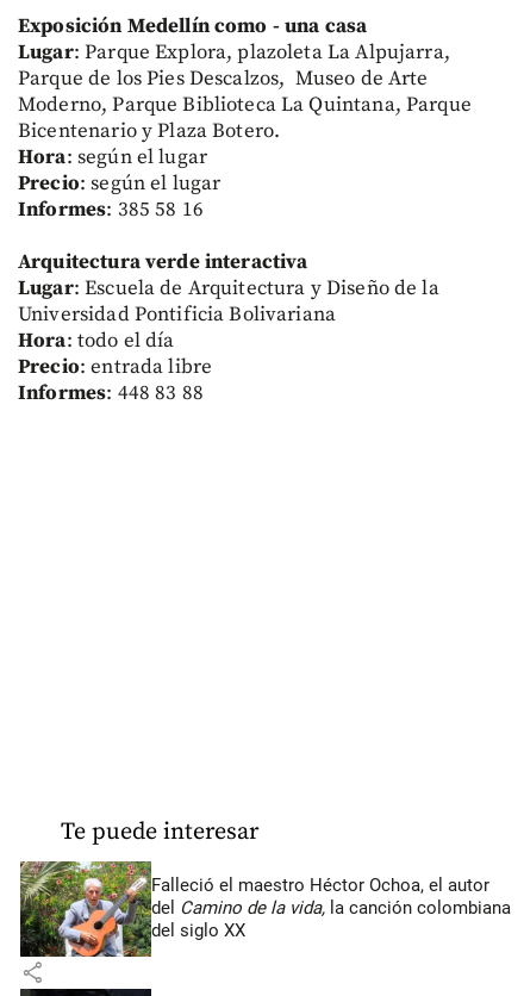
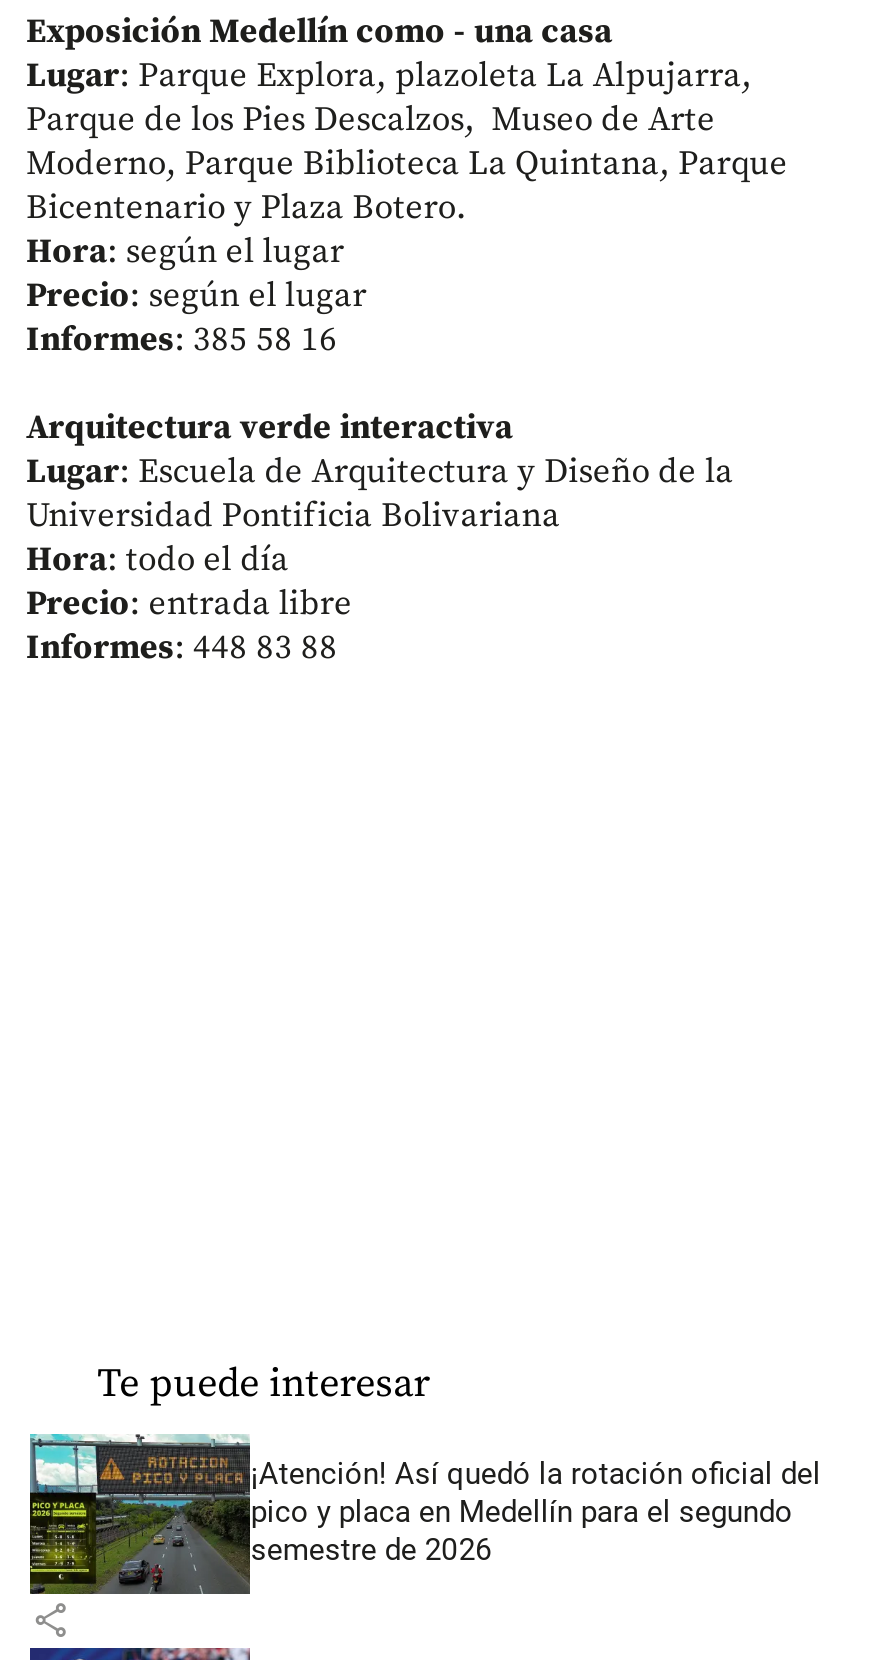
- [image]
- Falleció el maestro Héctor Ochoa, el autor
- del Camino de la vida, la canción colombiana
- del siglo XX
+ [image]
+ ¡Atención! Así quedó la rotación oficial del
+ pico y placa en Medellín para el segundo
+ semestre de 2026
